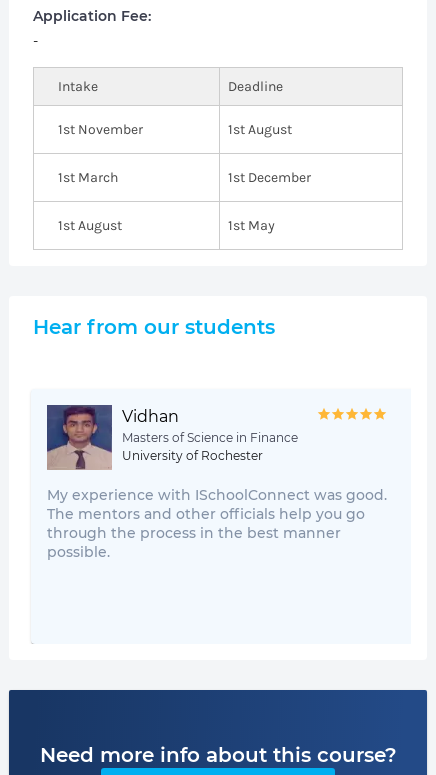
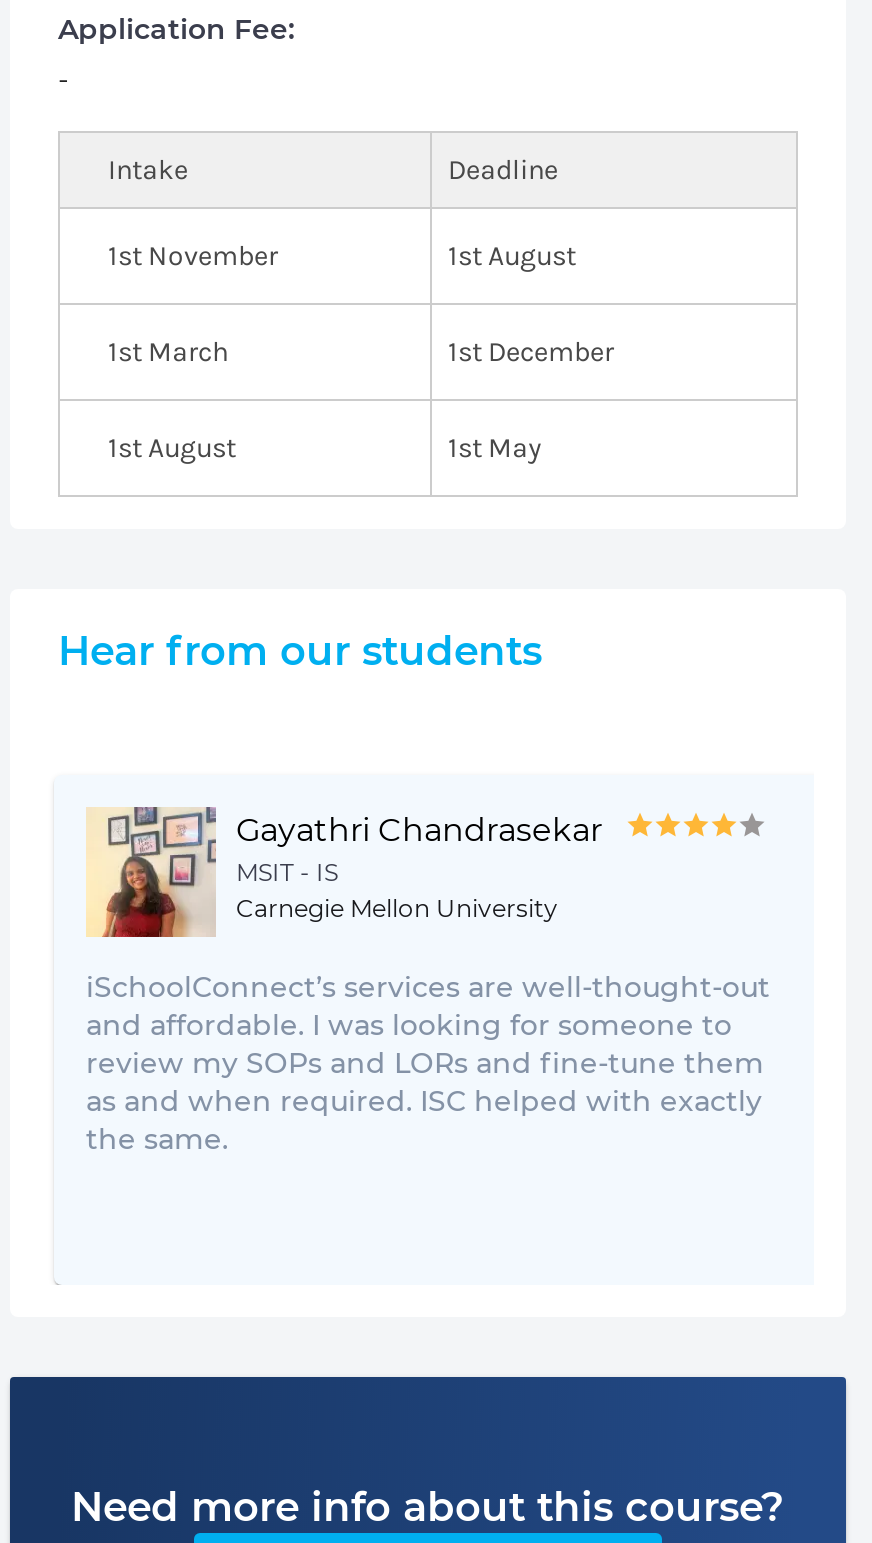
- [image]
- Vidhan
- Masters of Science in Finance
- University of Rochester
+ [image]
+ Gayathri Chandrasekar
+ MSIT - IS
+ Carnegie Mellon University

- My experience with ISchoolConnect was good.
- The mentors and other officials help you go
- through the process in the best manner
- possible.
+ iSchoolConnect’s services are well-thought-out
+ and affordable. I was looking for someone to
+ review my SOPs and LORs and fine-tune them
+ as and when required. ISC helped with exactly
+ the same.
